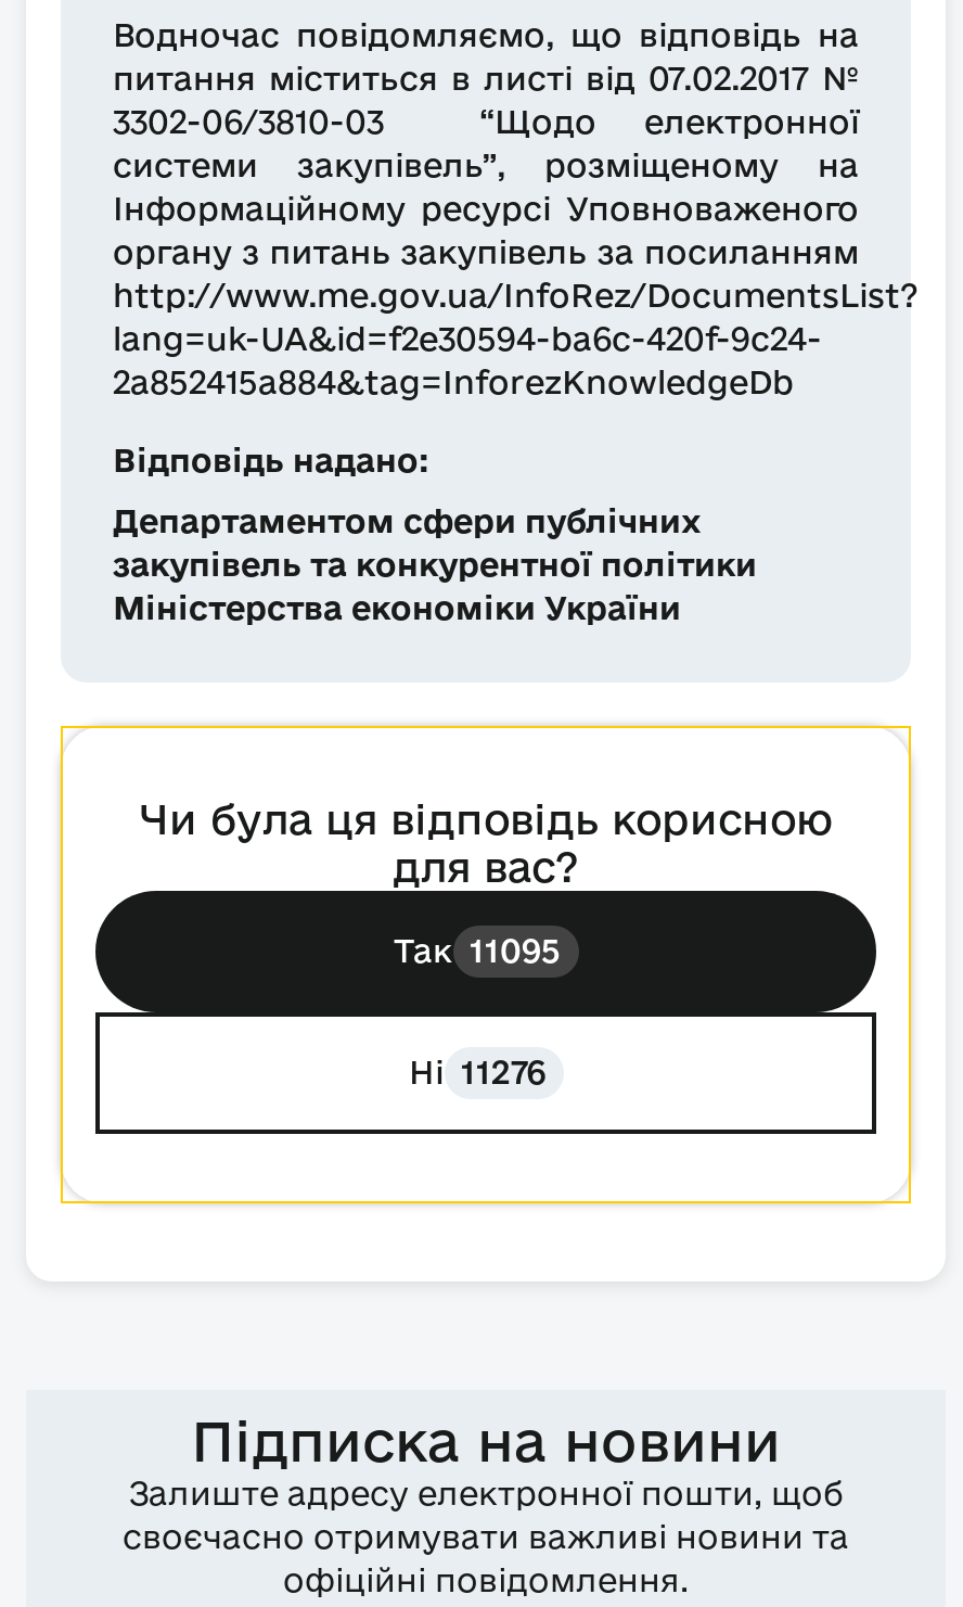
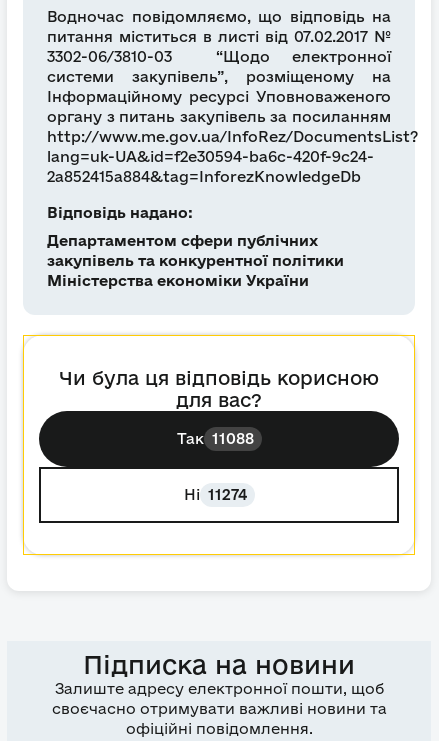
- Так 11095
+ Так 11088

- Ні 11276
+ Ні 11274
